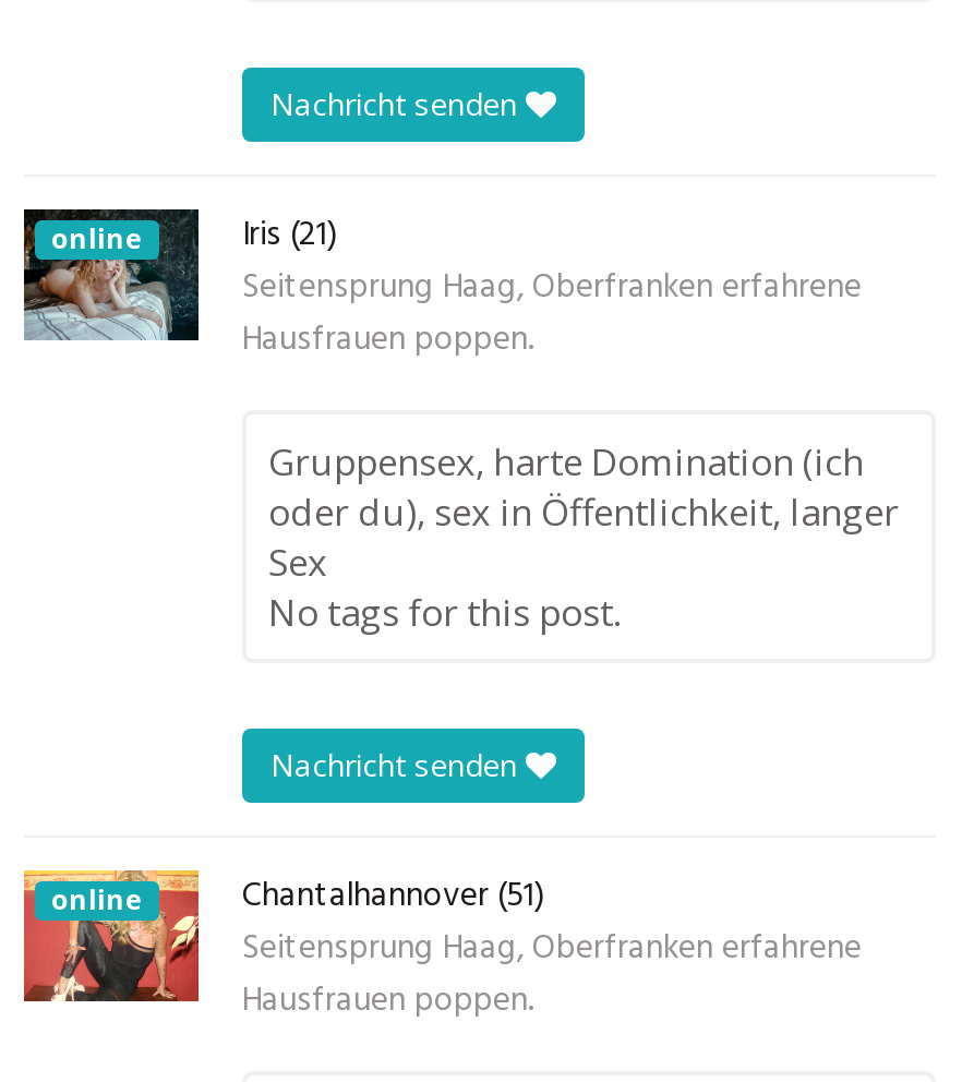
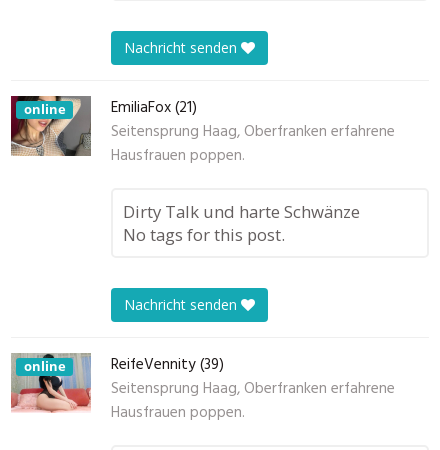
- [image]
- Iris (21)
+ [image]
+ EmiliaFox (21)

- Gruppensex, harte Domination (ich
- oder du), sex in Öffentlichkeit, langer
- Sex
+ Dirty Talk und harte Schwänze

- [image]
- Chantalhannover (51)
+ [image]
+ ReifeVennity (39)
